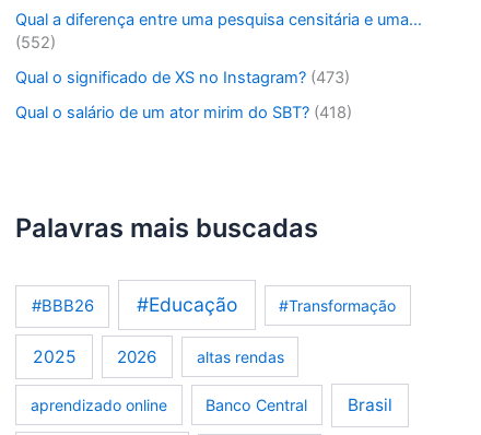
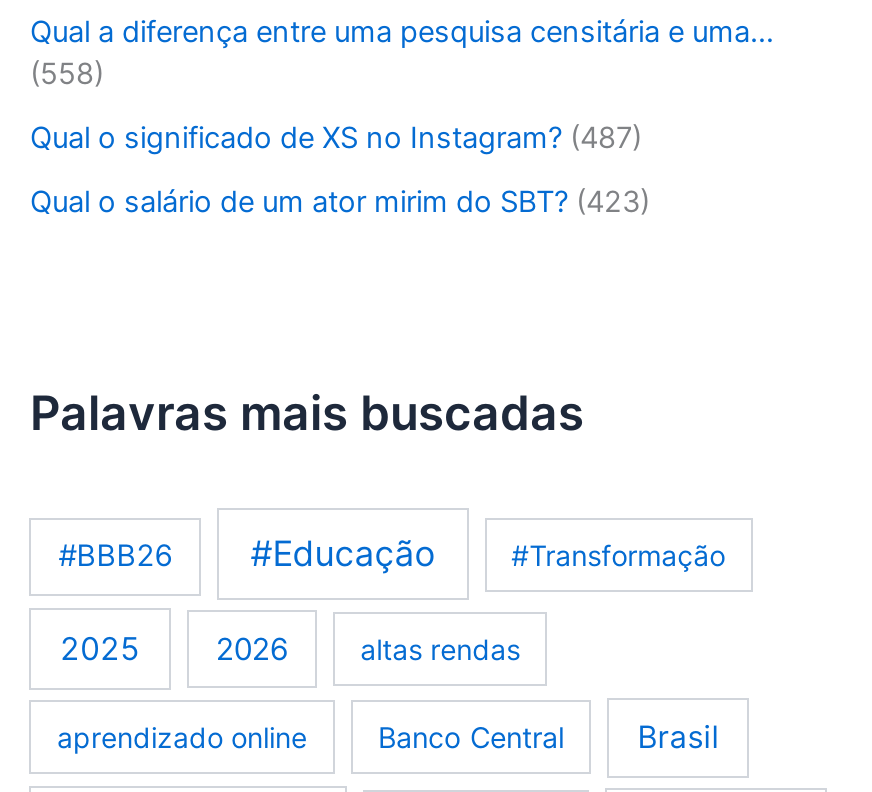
- (552)
+ (558)

- Qual o significado de XS no Instagram? (473)
+ Qual o significado de XS no Instagram? (487)

- Qual o salário de um ator mirim do SBT? (418)
+ Qual o salário de um ator mirim do SBT? (423)
